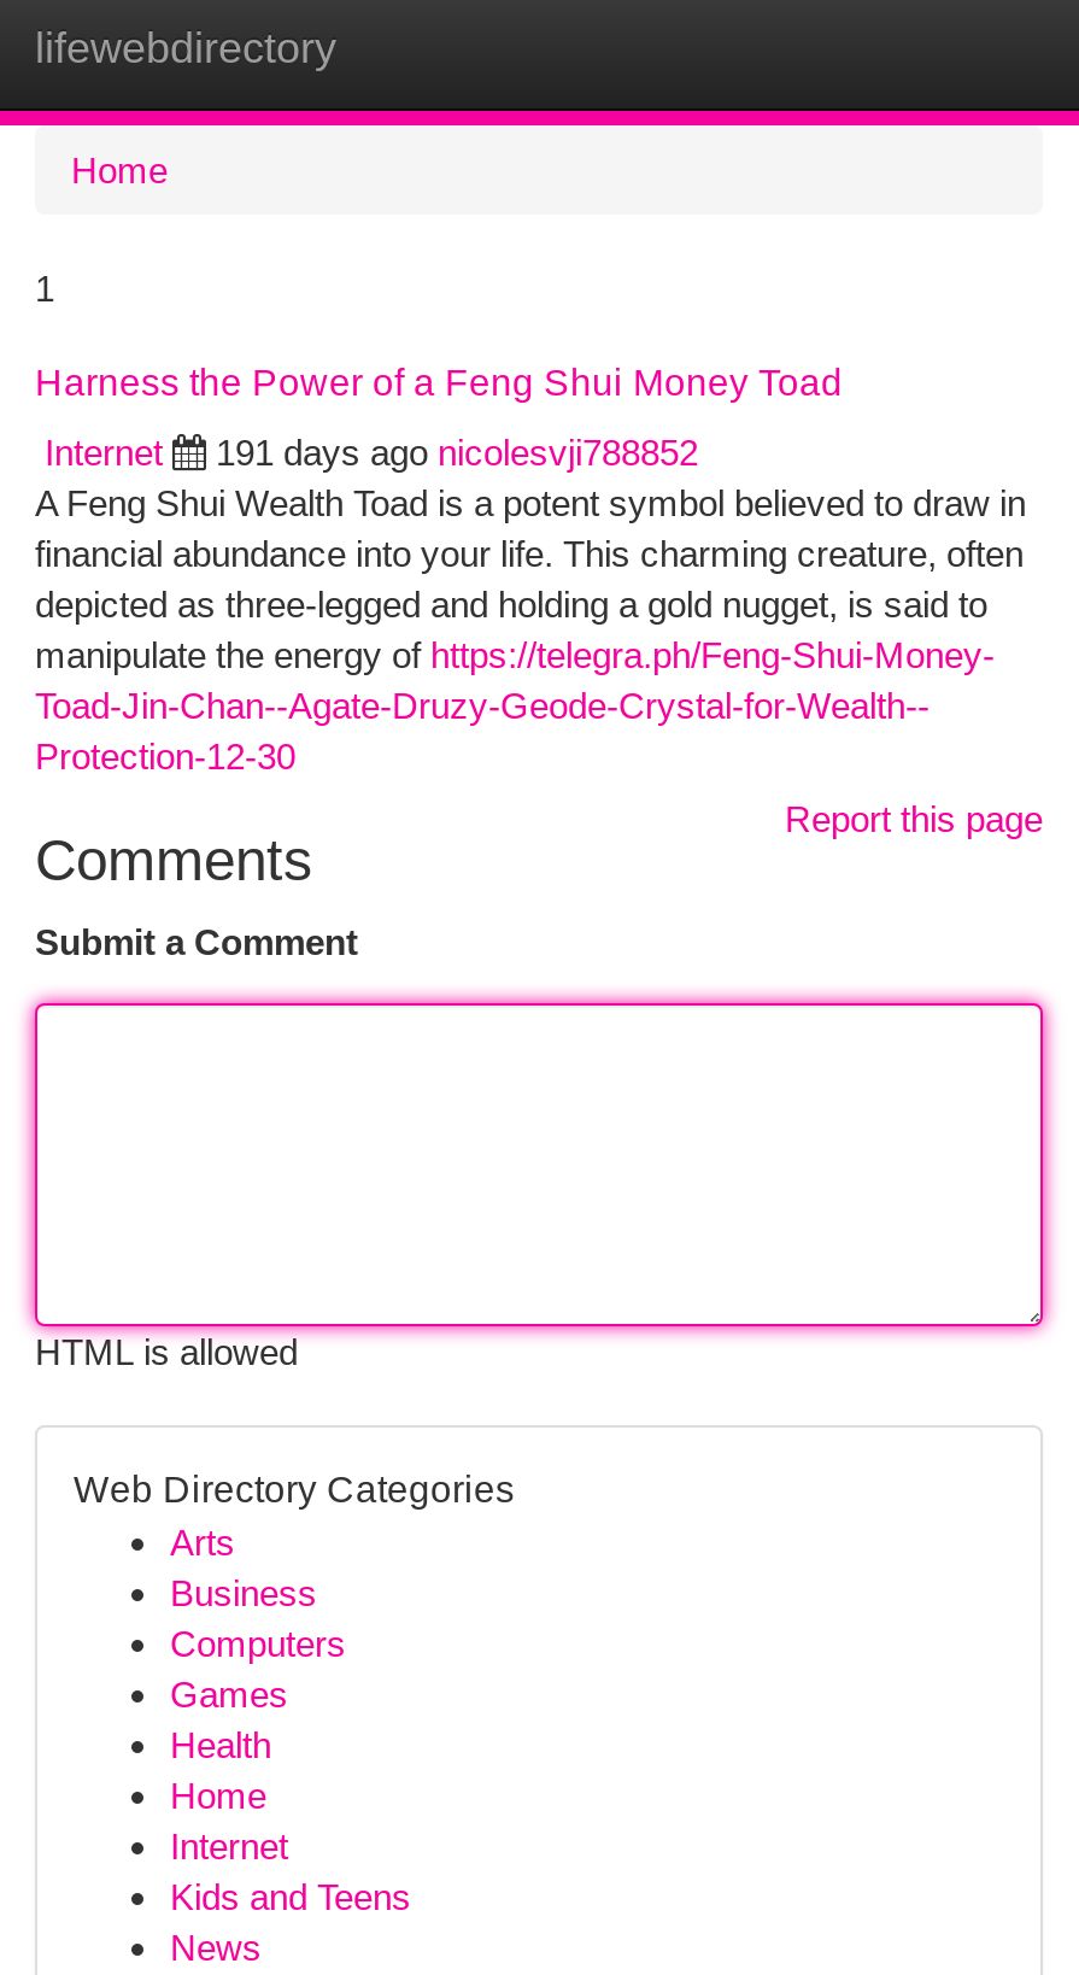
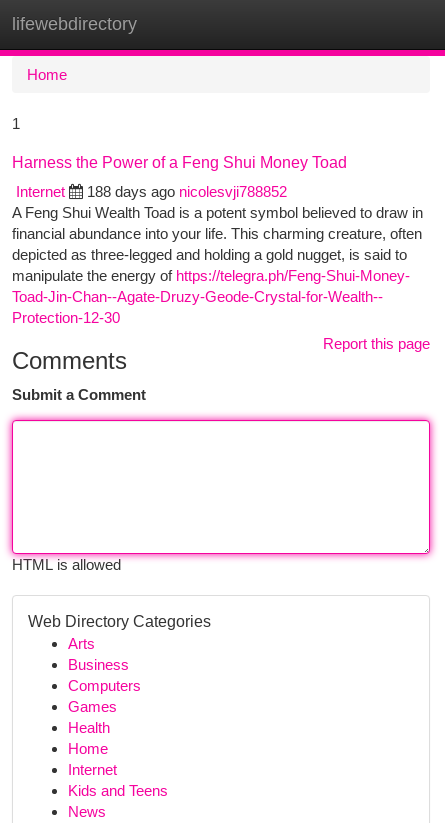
- 191 days ago nicolesvji788852
+ 188 days ago nicolesvji788852
